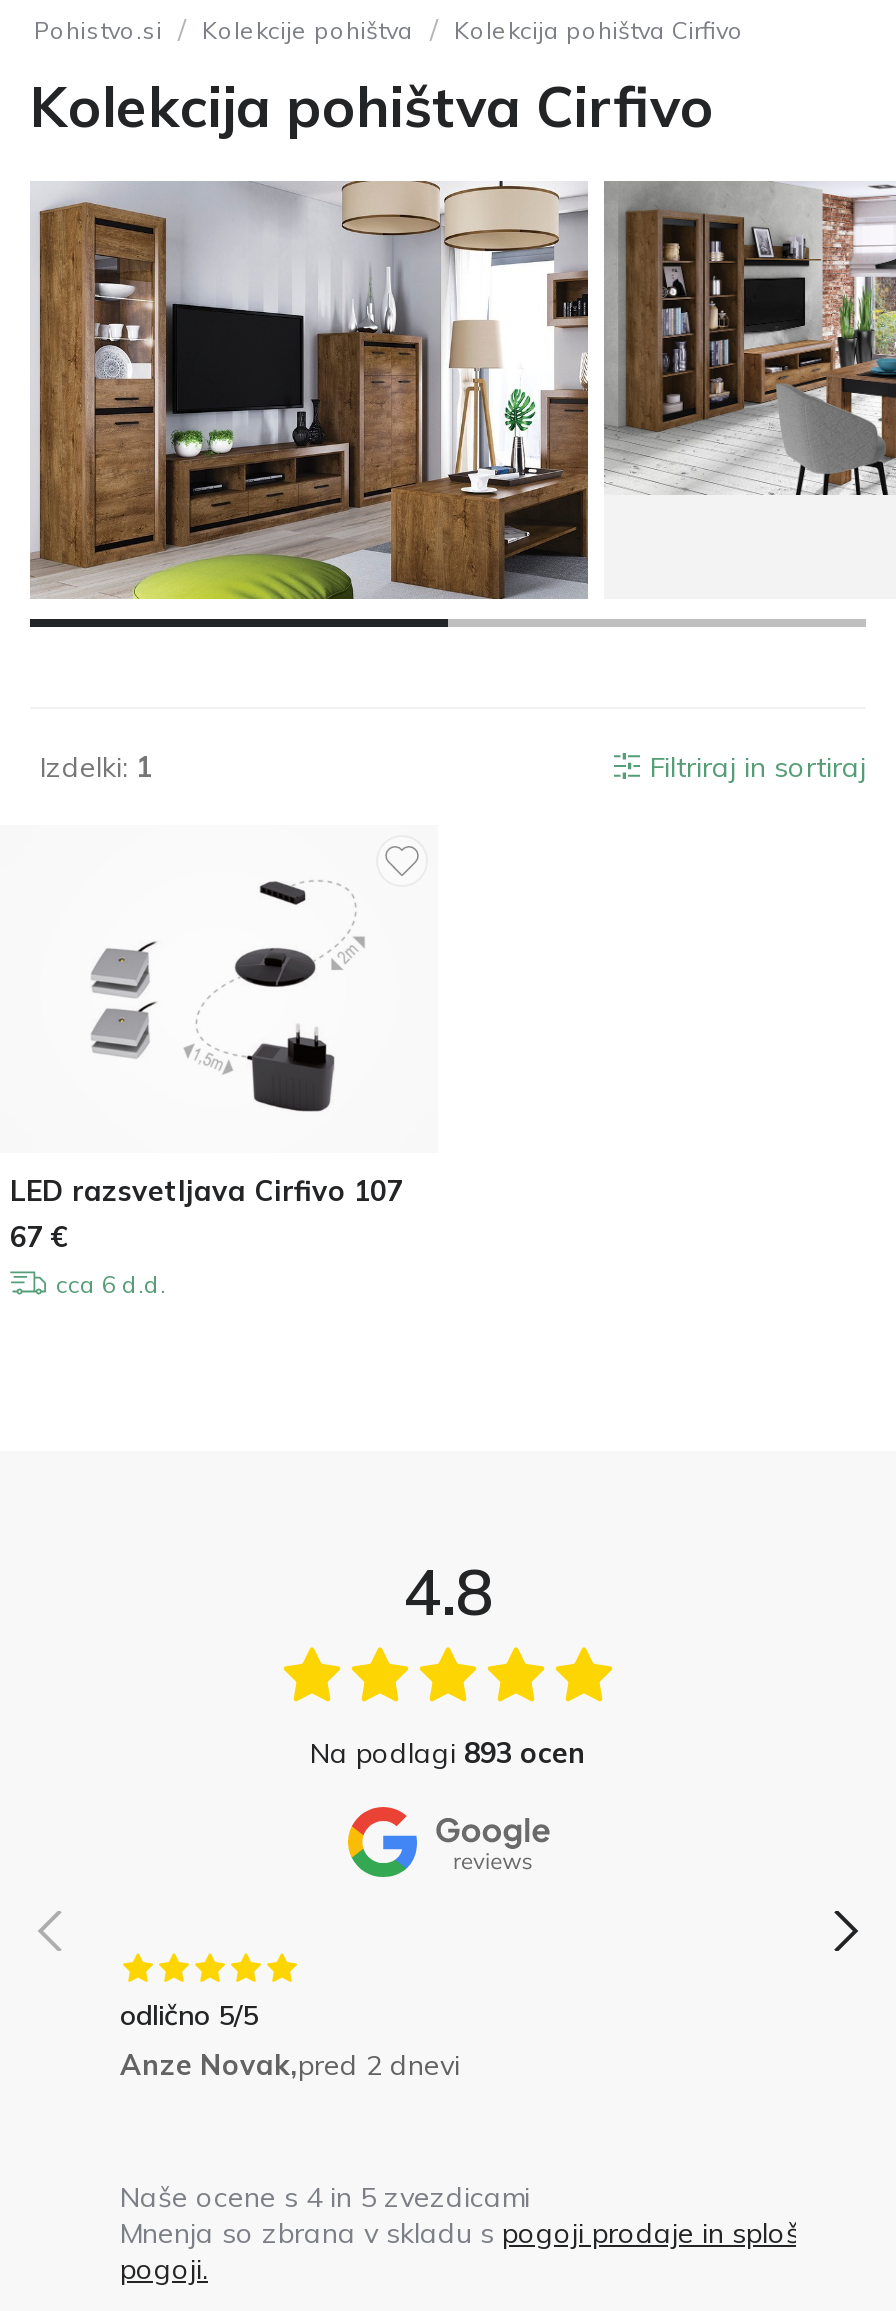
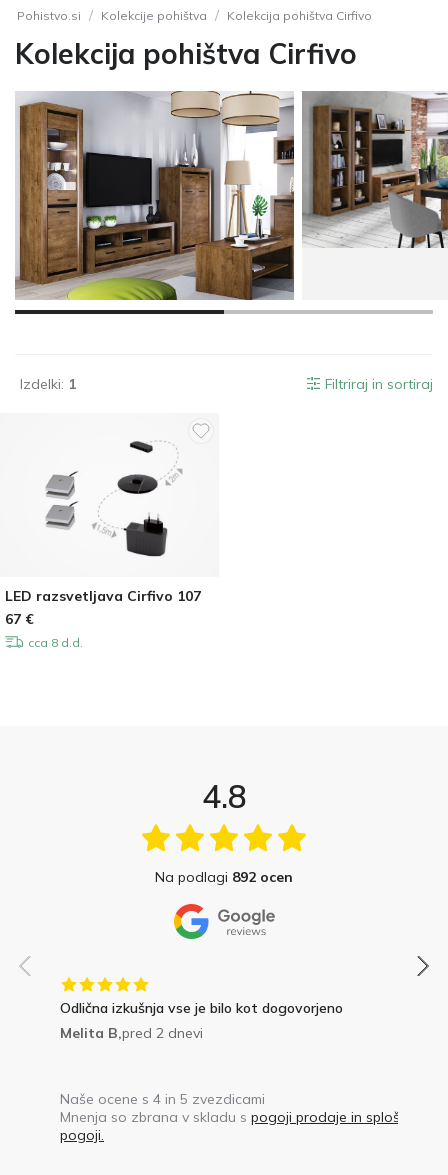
- cca 6 d.d.
+ cca 8 d.d.

- Na podlagi 893 ocen
+ Na podlagi 892 ocen

- odlično 5/5
- Anze Novak,pred 2 dnevi
+ Odlična izkušnja vse je bilo kot dogovorjeno
+ Melita B,pred 2 dnevi
